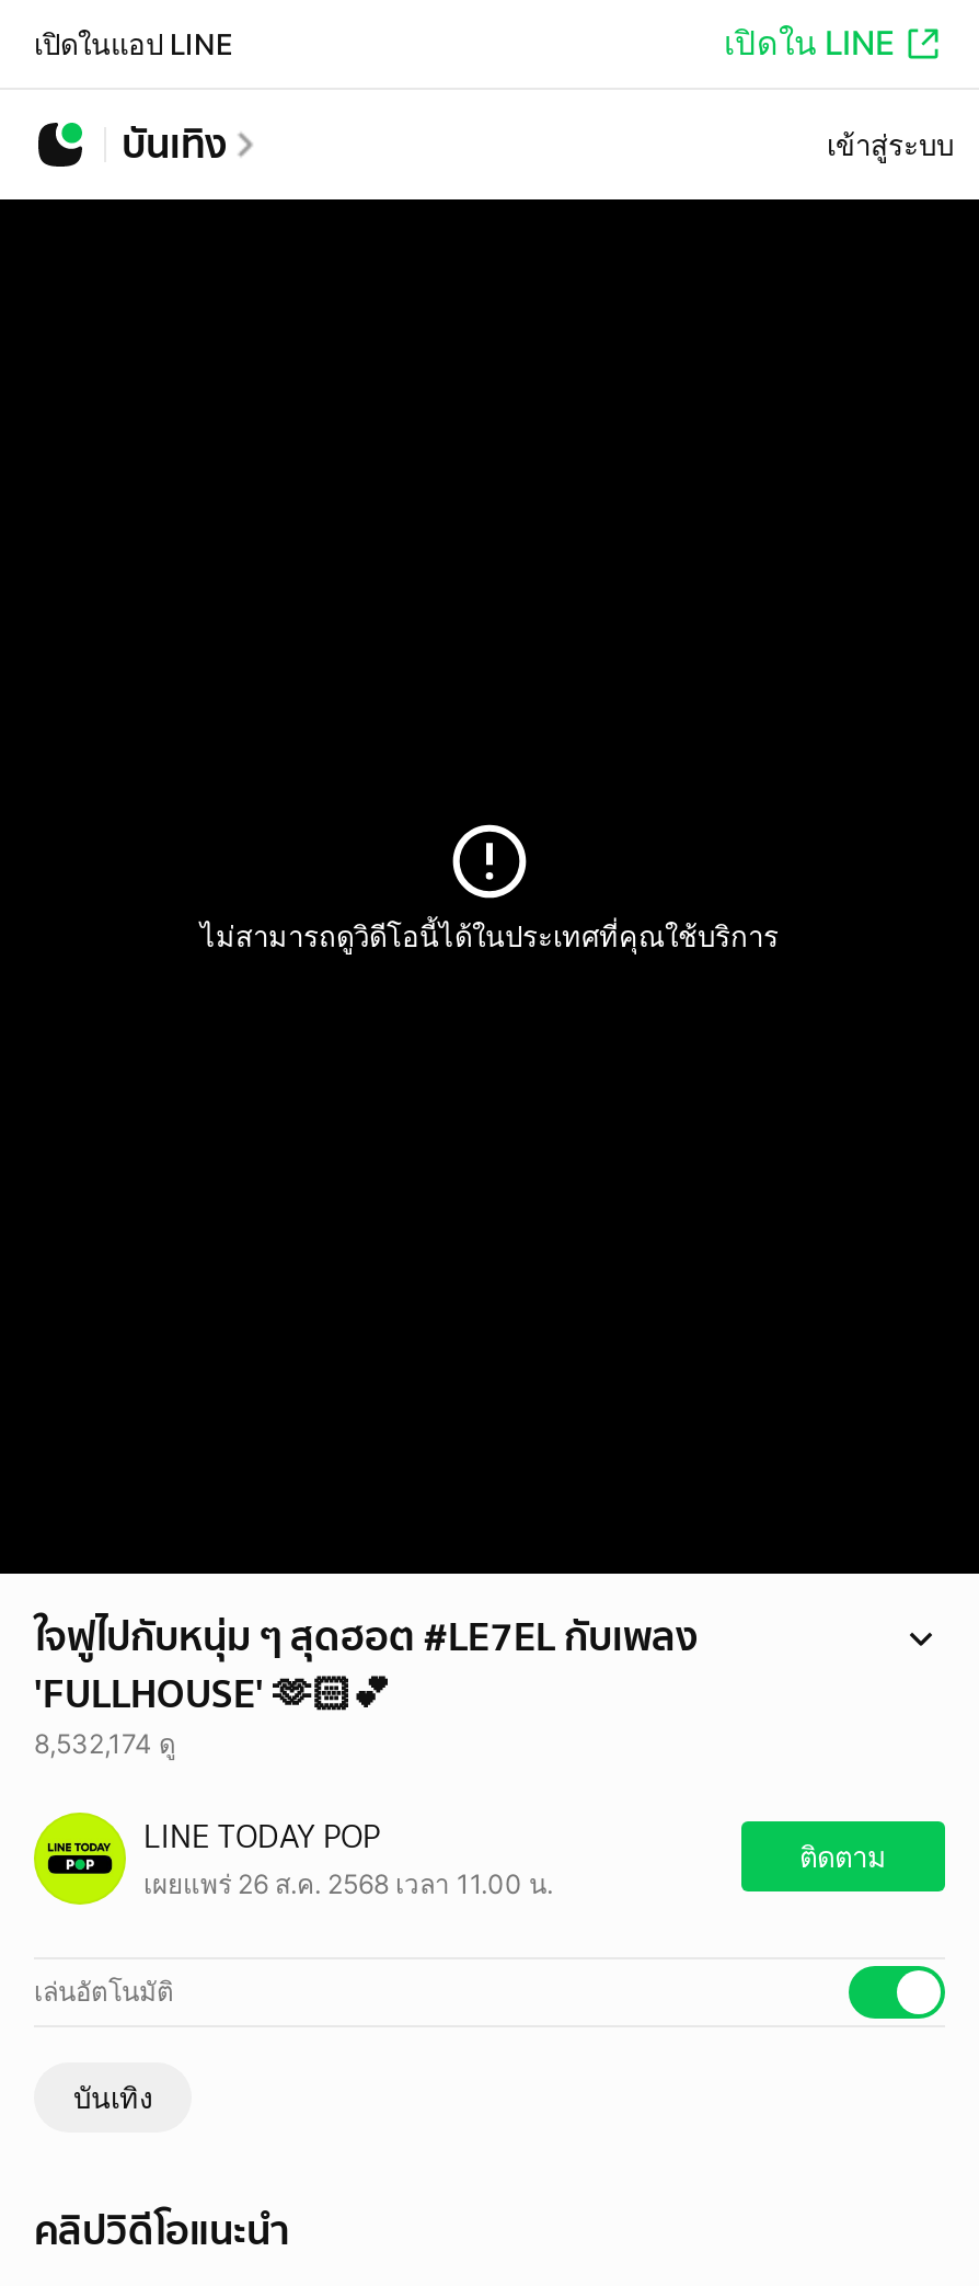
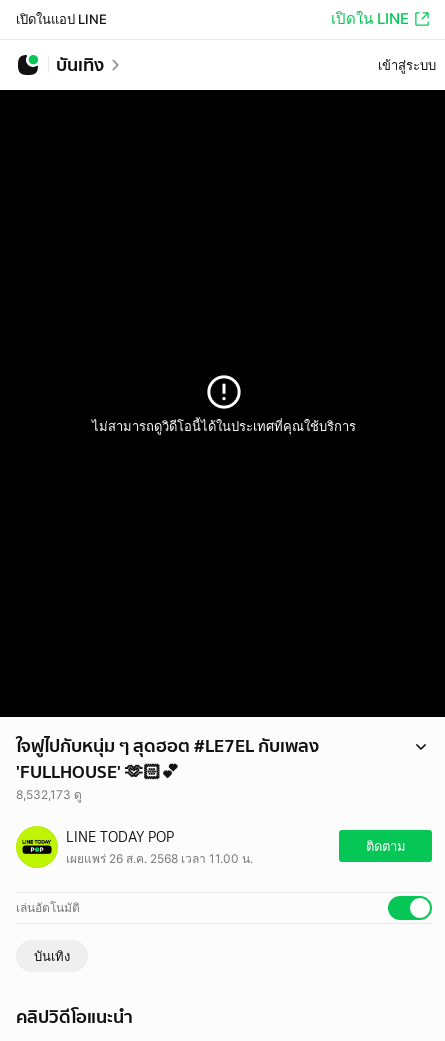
- 8,532,174 ดู
+ 8,532,173 ดู
